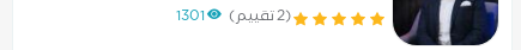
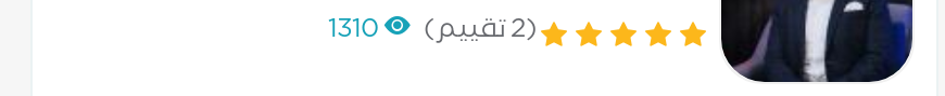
- 1301
+ 1310
